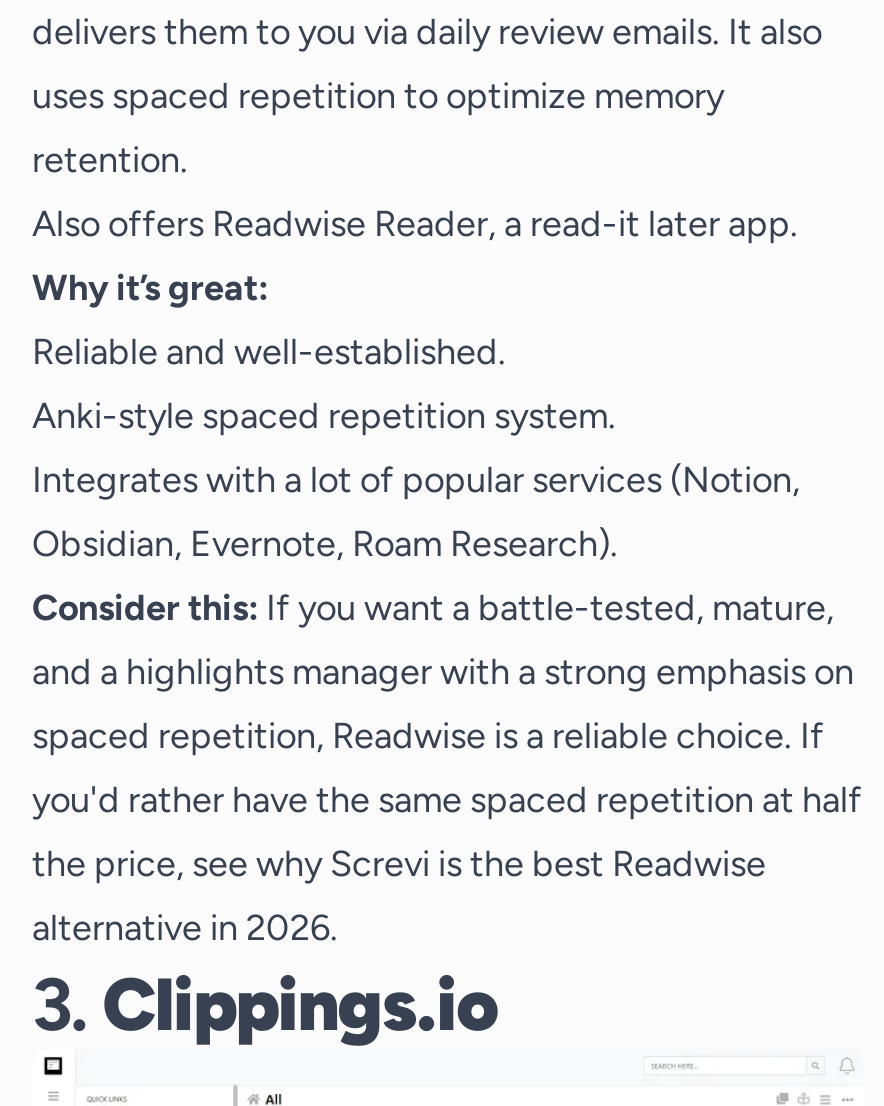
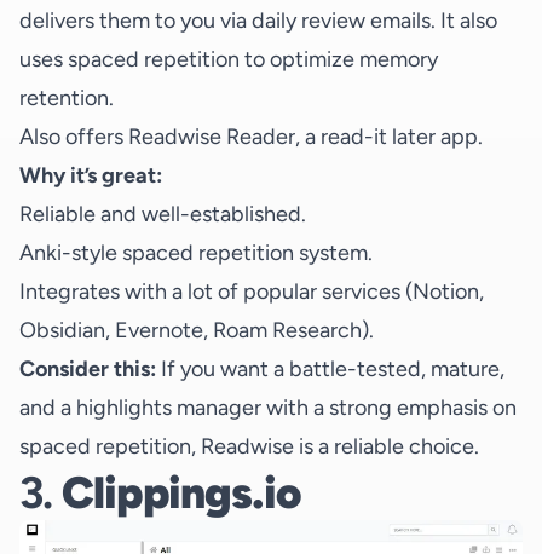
- spaced repetition, Readwise is a reliable choice. If
- you'd rather have the same spaced repetition at half
- the price, see why Screvi is the best Readwise
- alternative in 2026.
+ spaced repetition, Readwise is a reliable choice.
